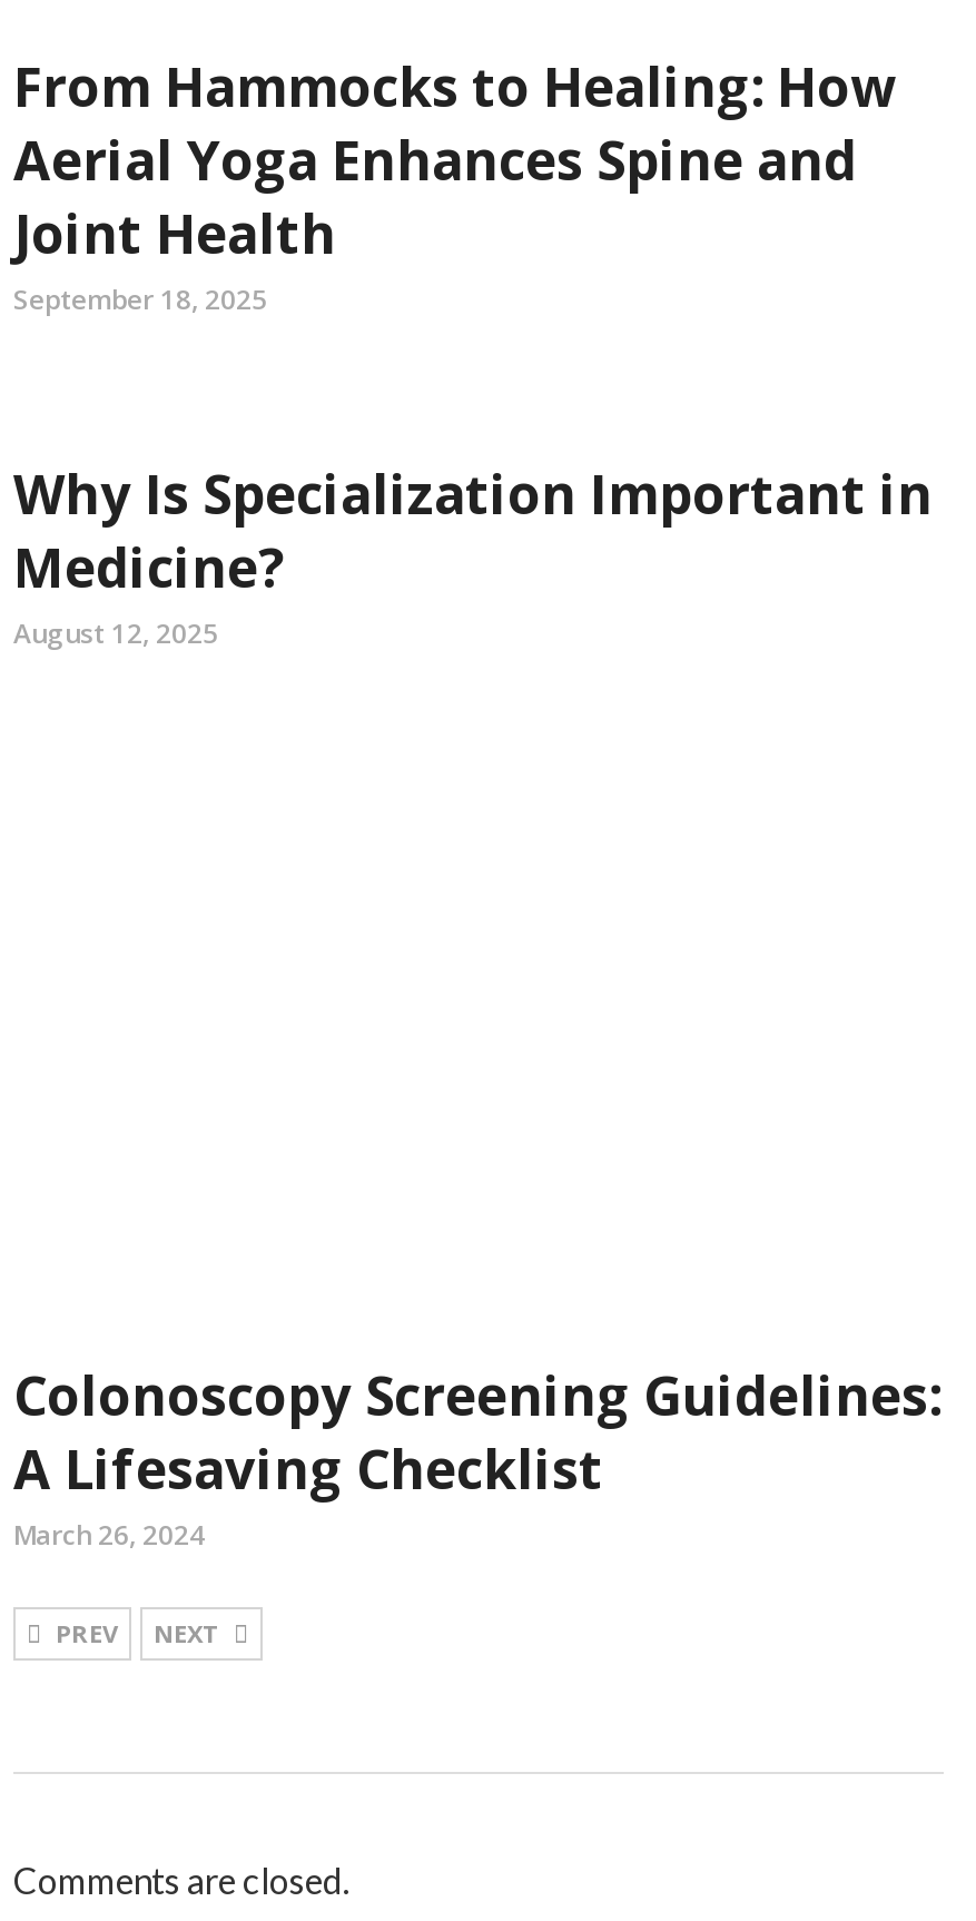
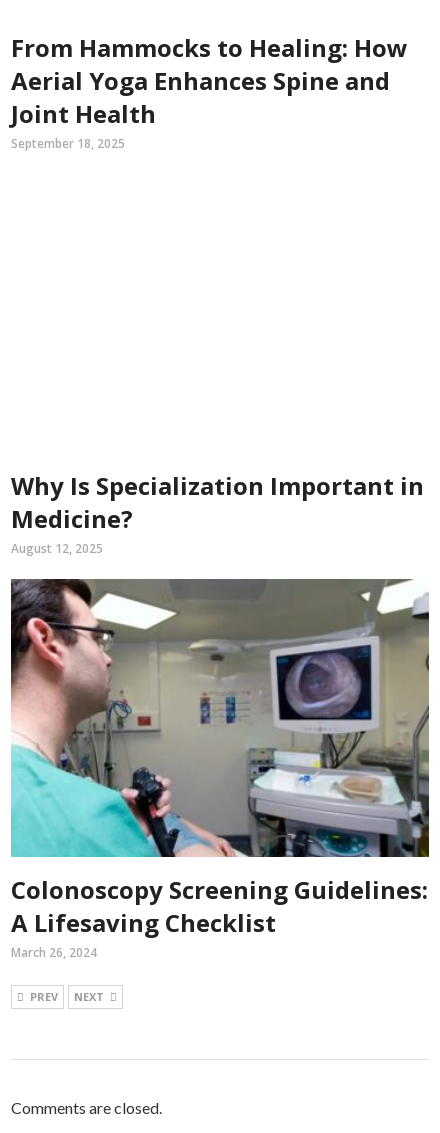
+ [image]
